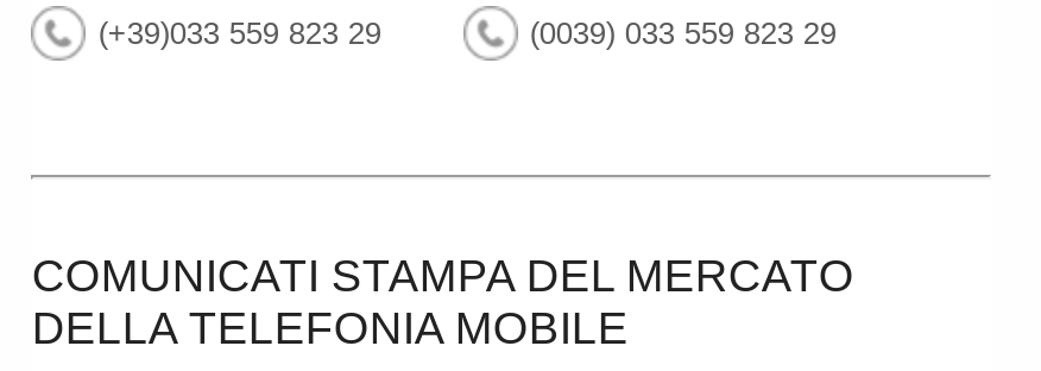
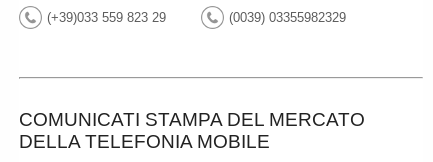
- (0039) 033 559 823 29
+ (0039) 03355982329
